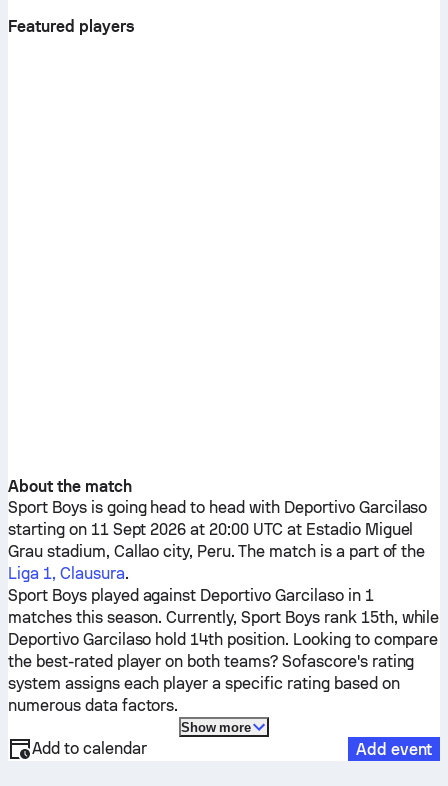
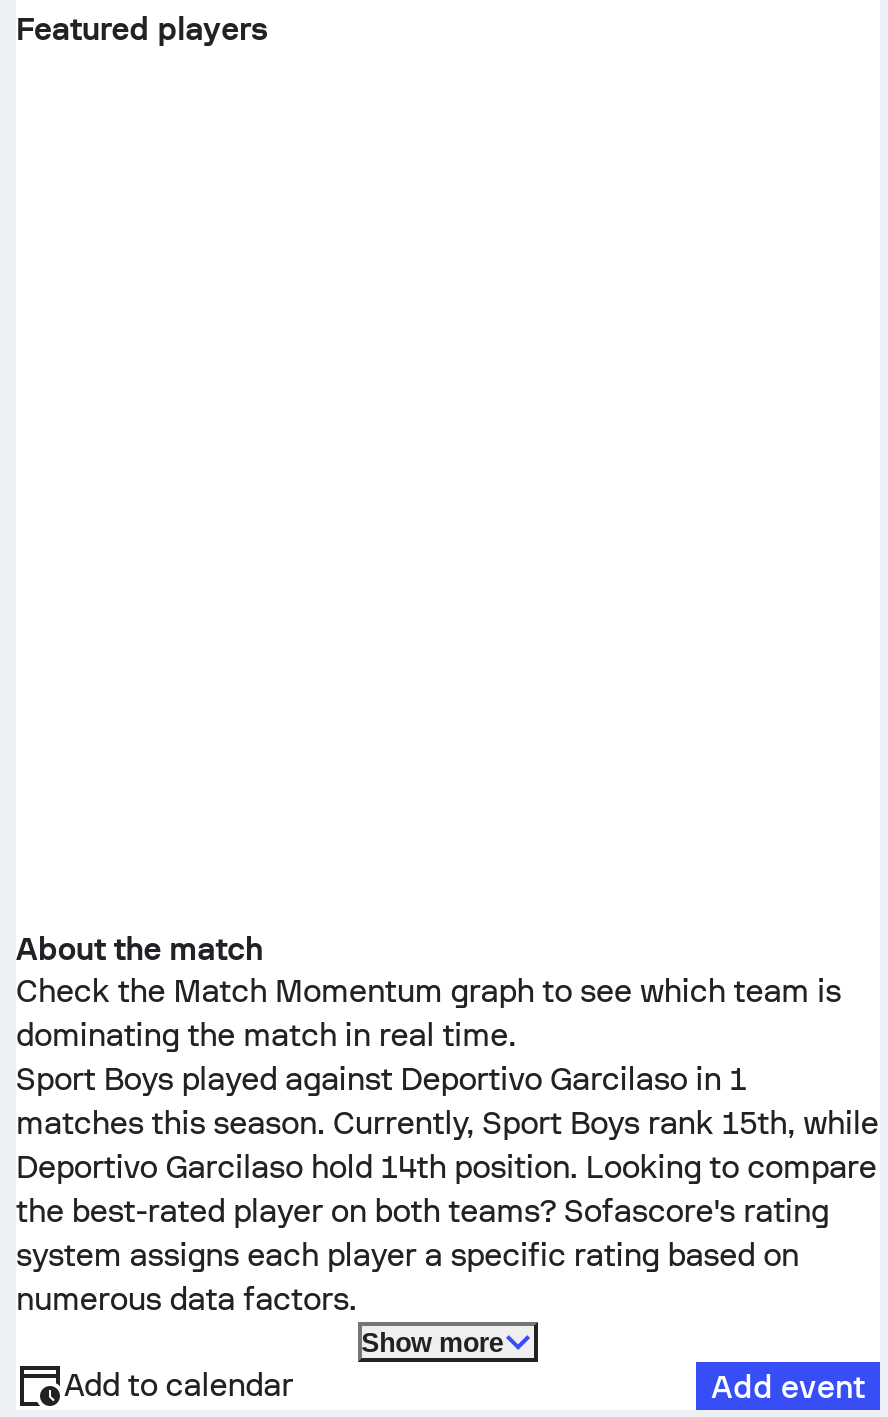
- Sport Boys is going head to head with Deportivo Garcilaso
- starting on 11 Sept 2026 at 20:00 UTC at Estadio Miguel
- Grau stadium, Callao city, Peru. The match is a part of the
- Liga 1, Clausura.
+ Check the Match Momentum graph to see which team is
+ dominating the match in real time.
